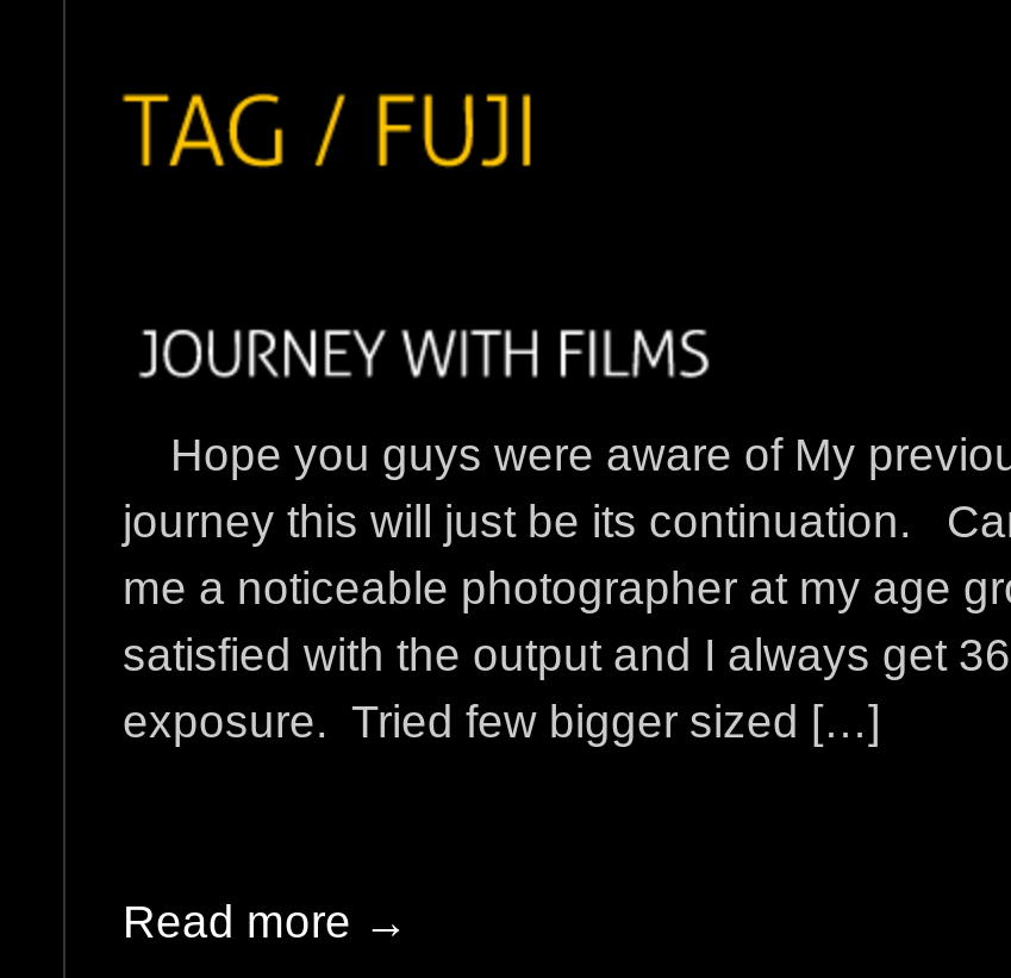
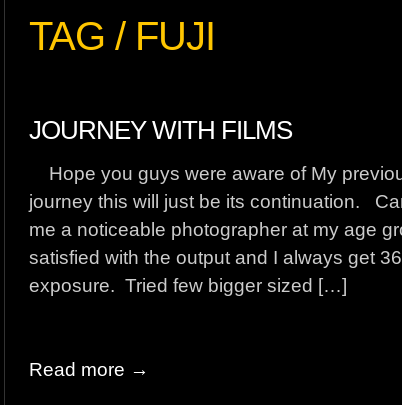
+ TAG / FUJI
+ JOURNEY WITH FILMS
